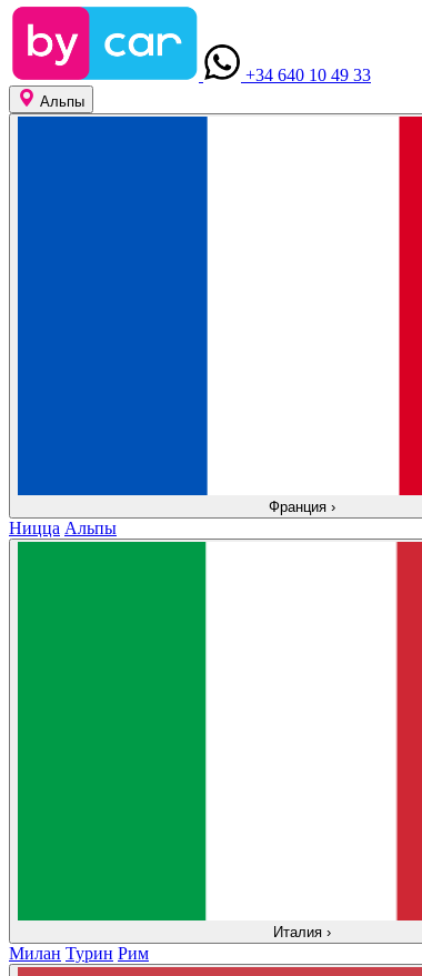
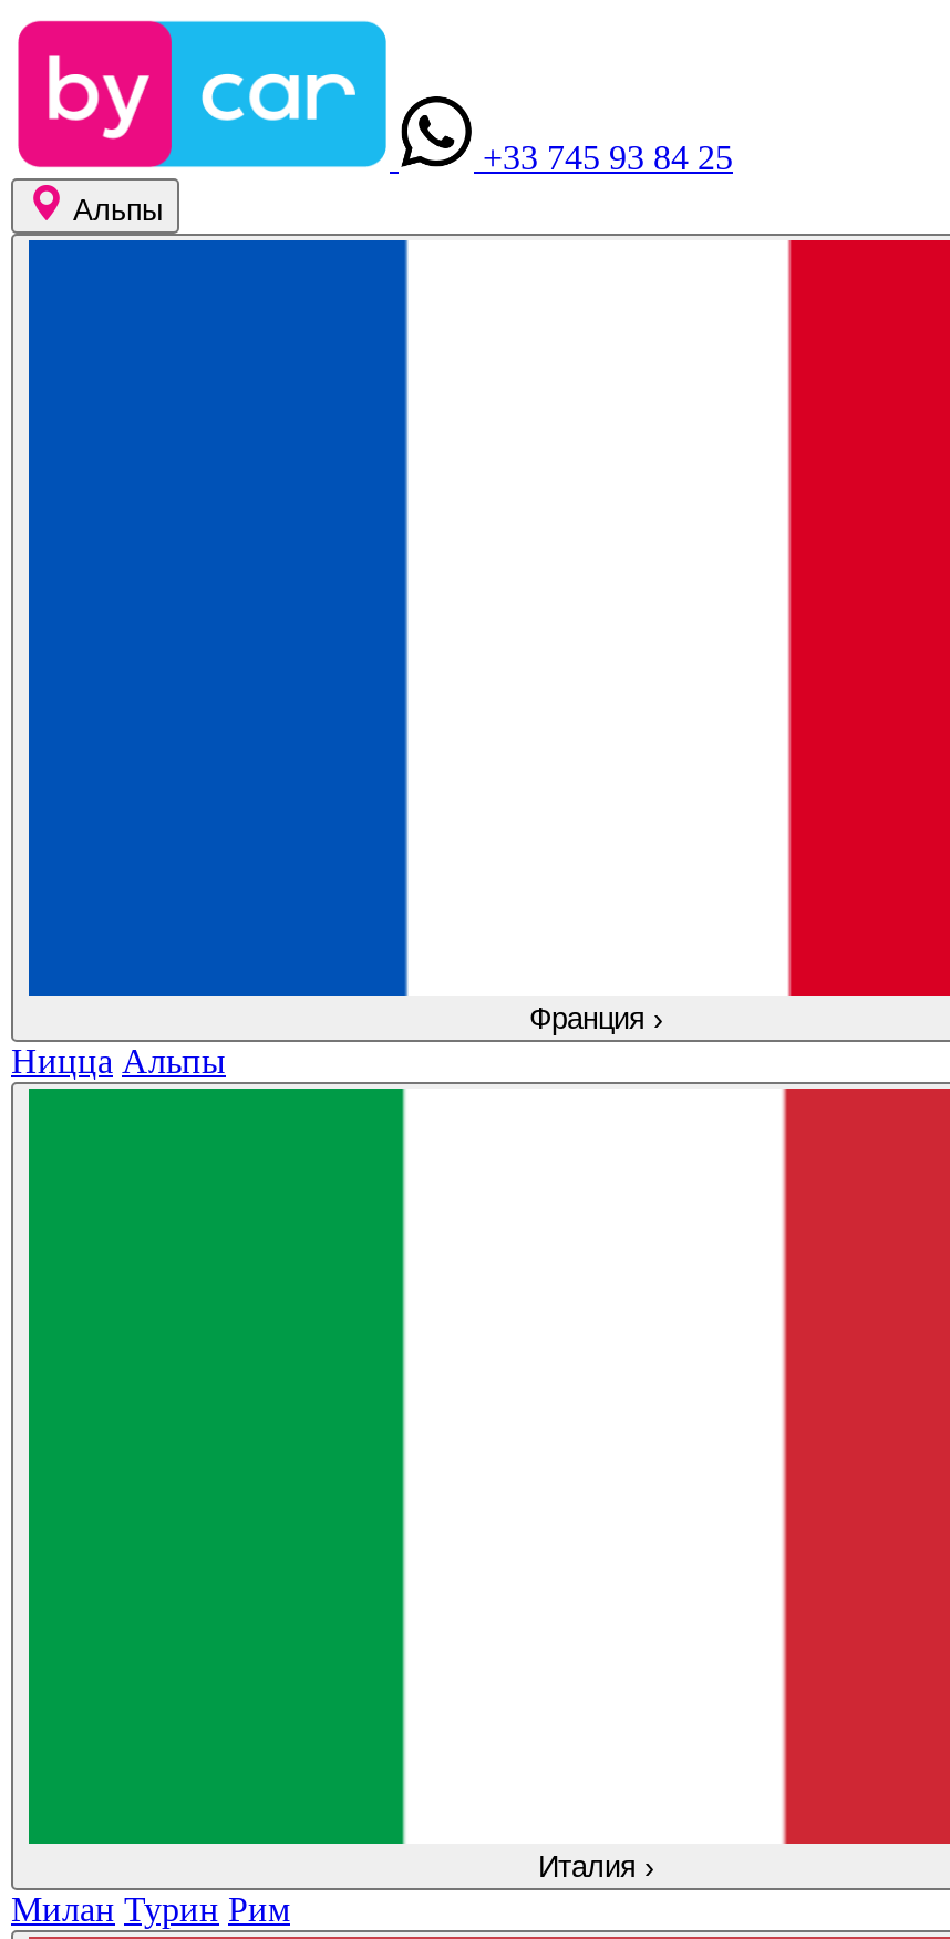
- +34 640 10 49 33
+ +33 745 93 84 25
